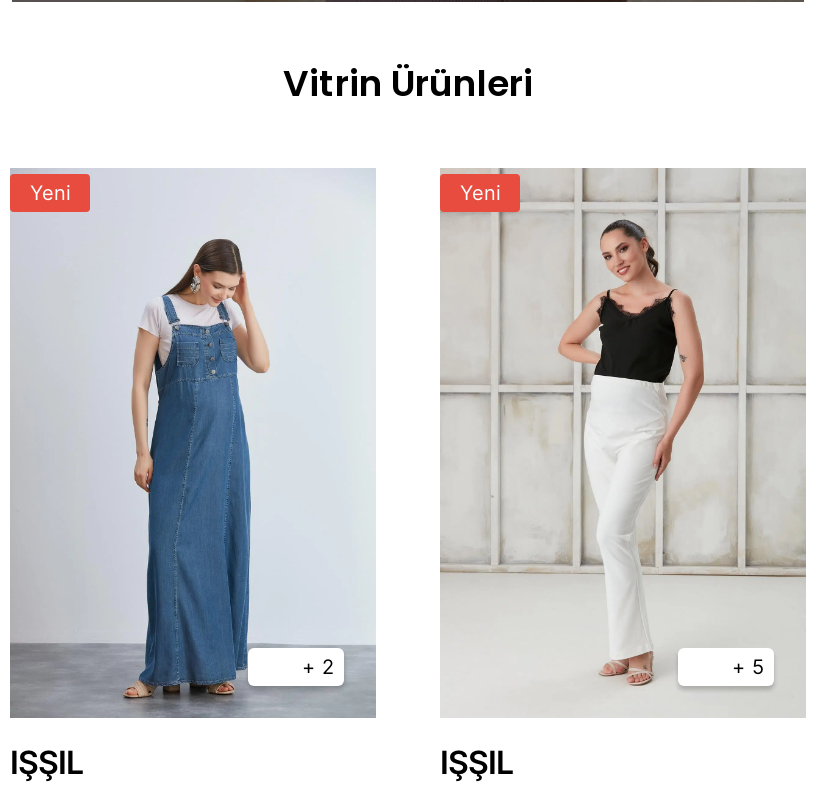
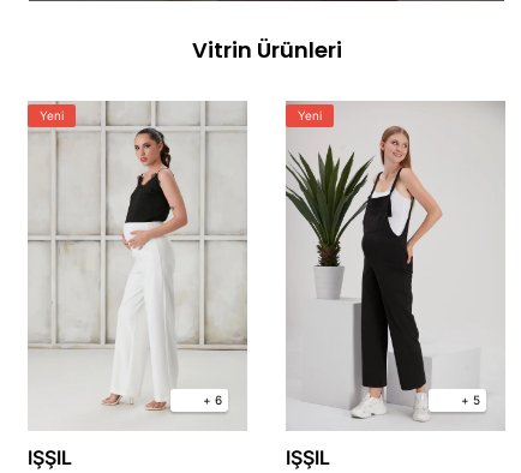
- [image]
- + 2
+ [image]
+ + 6

- [image]
+ [image]
